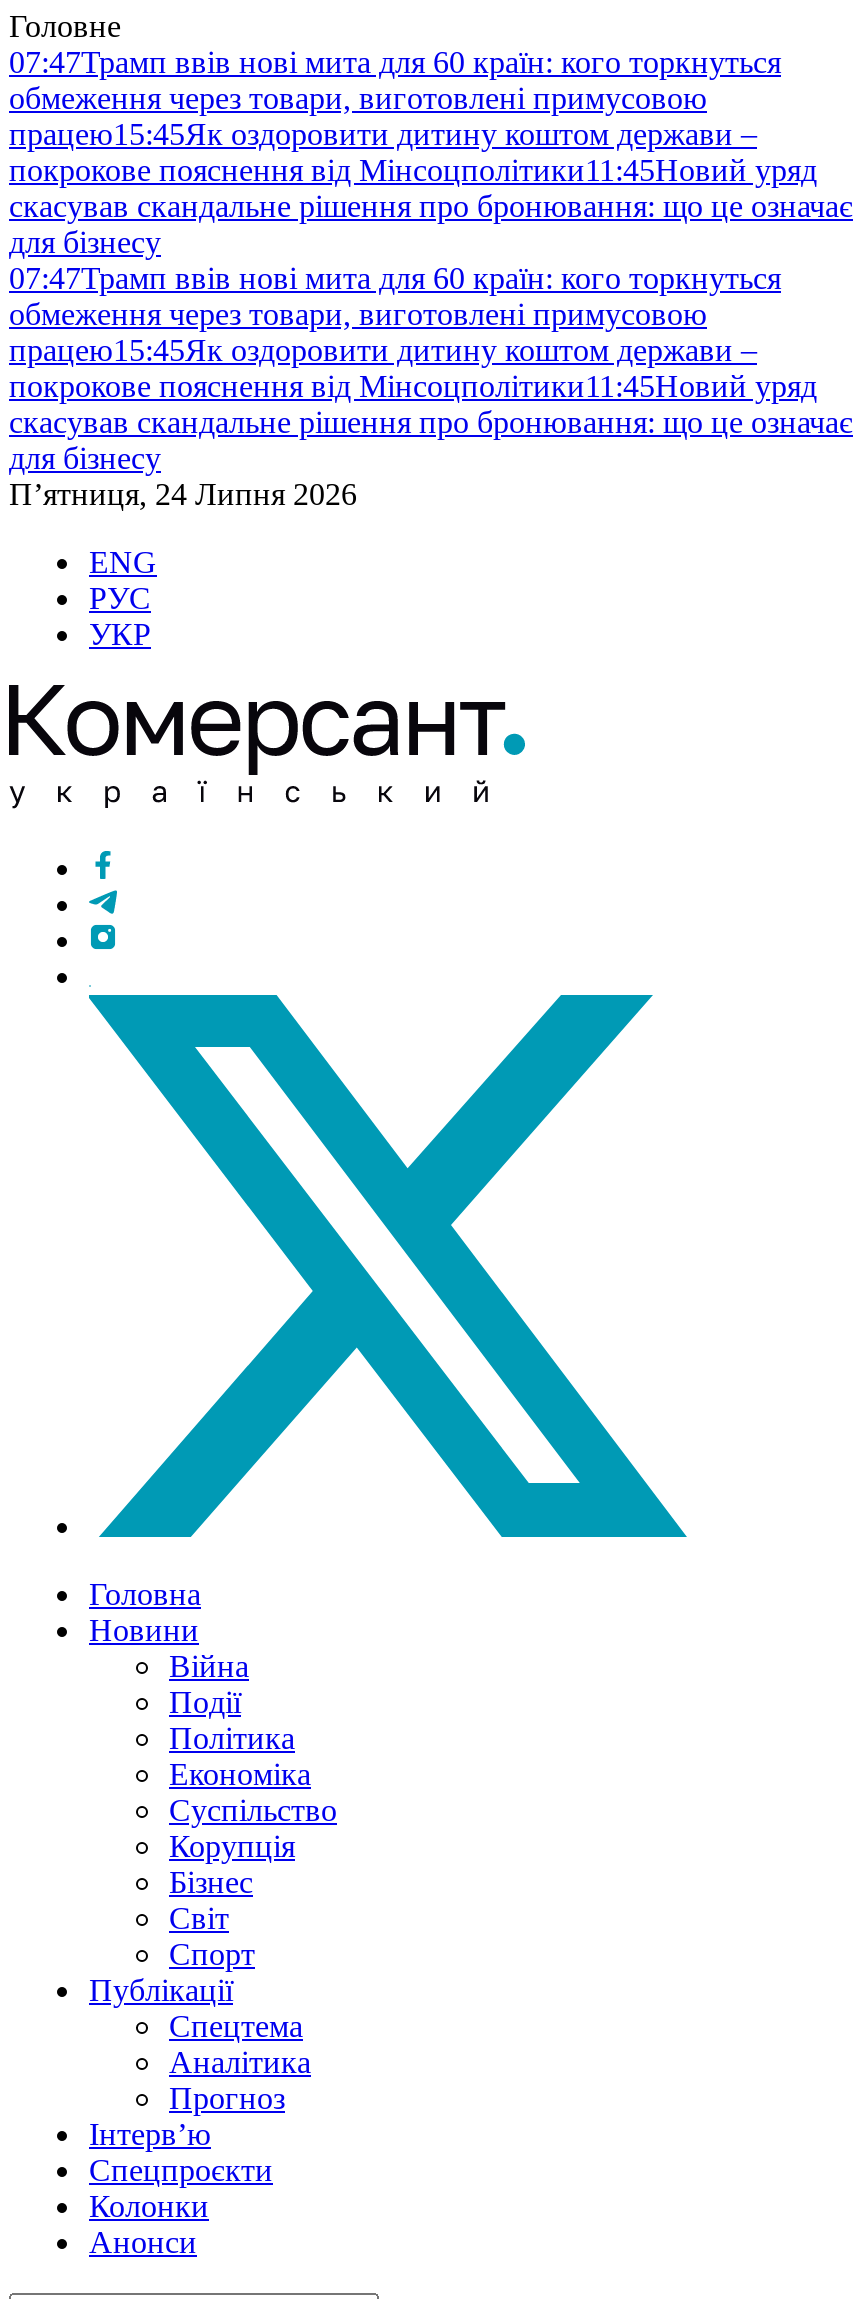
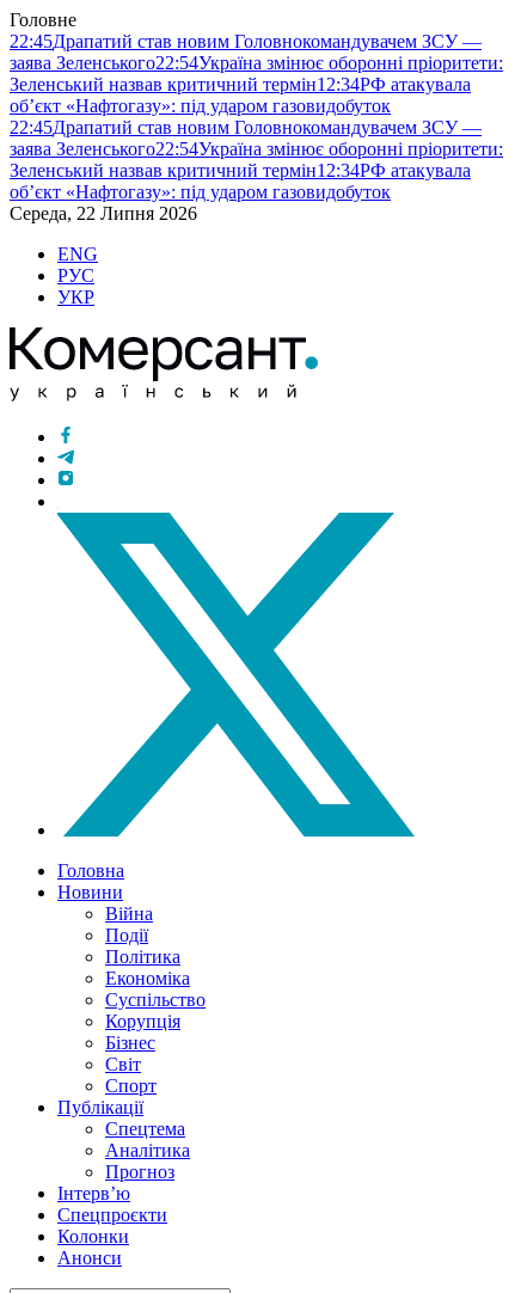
- 07:47Трамп ввів нові мита для 60 країн: кого торкнуться
- обмеження через товари, виготовлені примусовою
- працею15:45Як оздоровити дитину коштом держави –
- покрокове пояснення від Мінсоцполітики11:45Новий уряд
- скасував скандальне рішення про бронювання: що це означає
- для бізнесу
- 07:47Трамп ввів нові мита для 60 країн: кого торкнуться
- обмеження через товари, виготовлені примусовою
- працею15:45Як оздоровити дитину коштом держави –
- покрокове пояснення від Мінсоцполітики11:45Новий уряд
- скасував скандальне рішення про бронювання: що це означає
- для бізнесу
- П’ятниця, 24 Липня 2026
+ 22:45Драпатий став новим Головнокомандувачем ЗСУ —
+ заява Зеленського22:54Україна змінює оборонні пріоритети:
+ Зеленський назвав критичний термін 12:34РФ атакувала
+ об’єкт «Нафтогазу»: під ударом газовидобуток
+ 22:45Драпатий став новим Головнокомандувачем ЗСУ —
+ заява Зеленського22:54Україна змінює оборонні пріоритети:
+ Зеленський назвав критичний термін 12:34РФ атакувала
+ об’єкт «Нафтогазу»: під ударом газовидобуток
+ Середа, 22 Липня 2026
